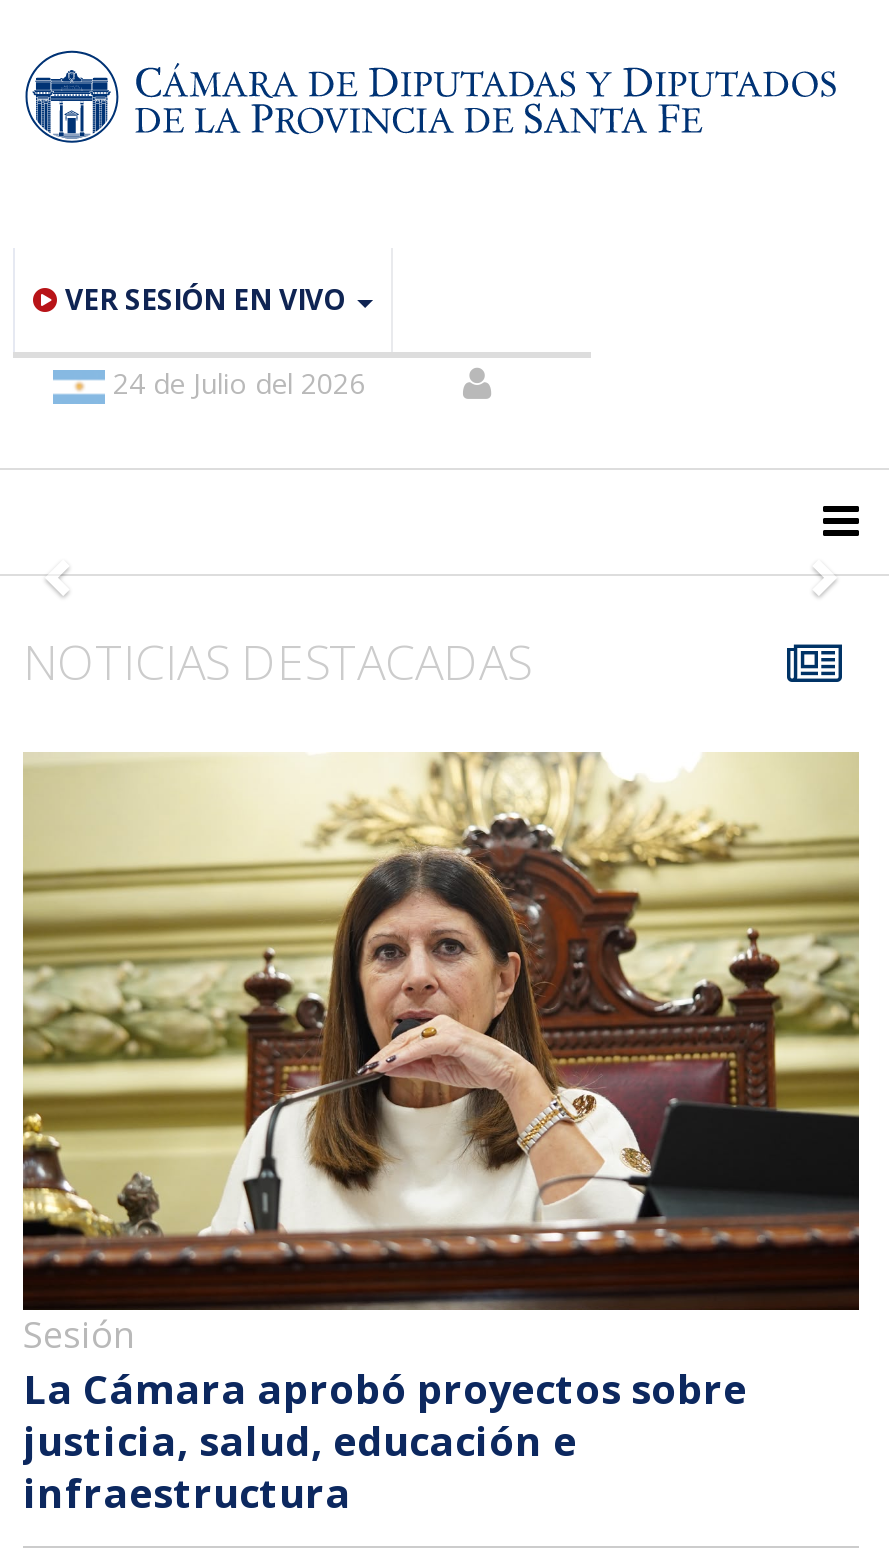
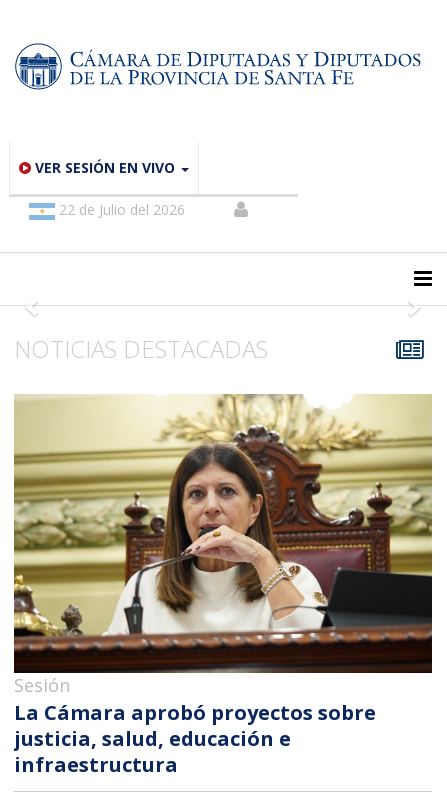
- 24 de Julio del 2026
+ 22 de Julio del 2026
